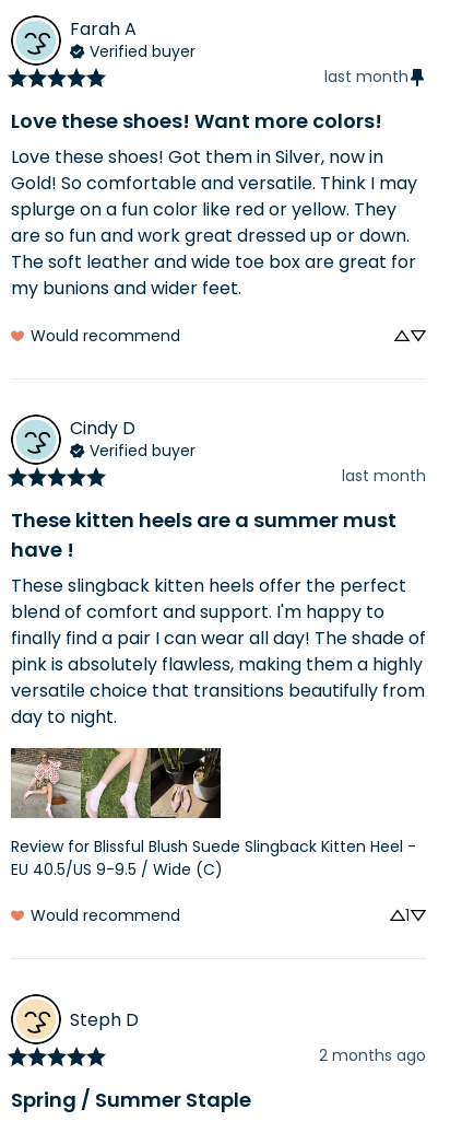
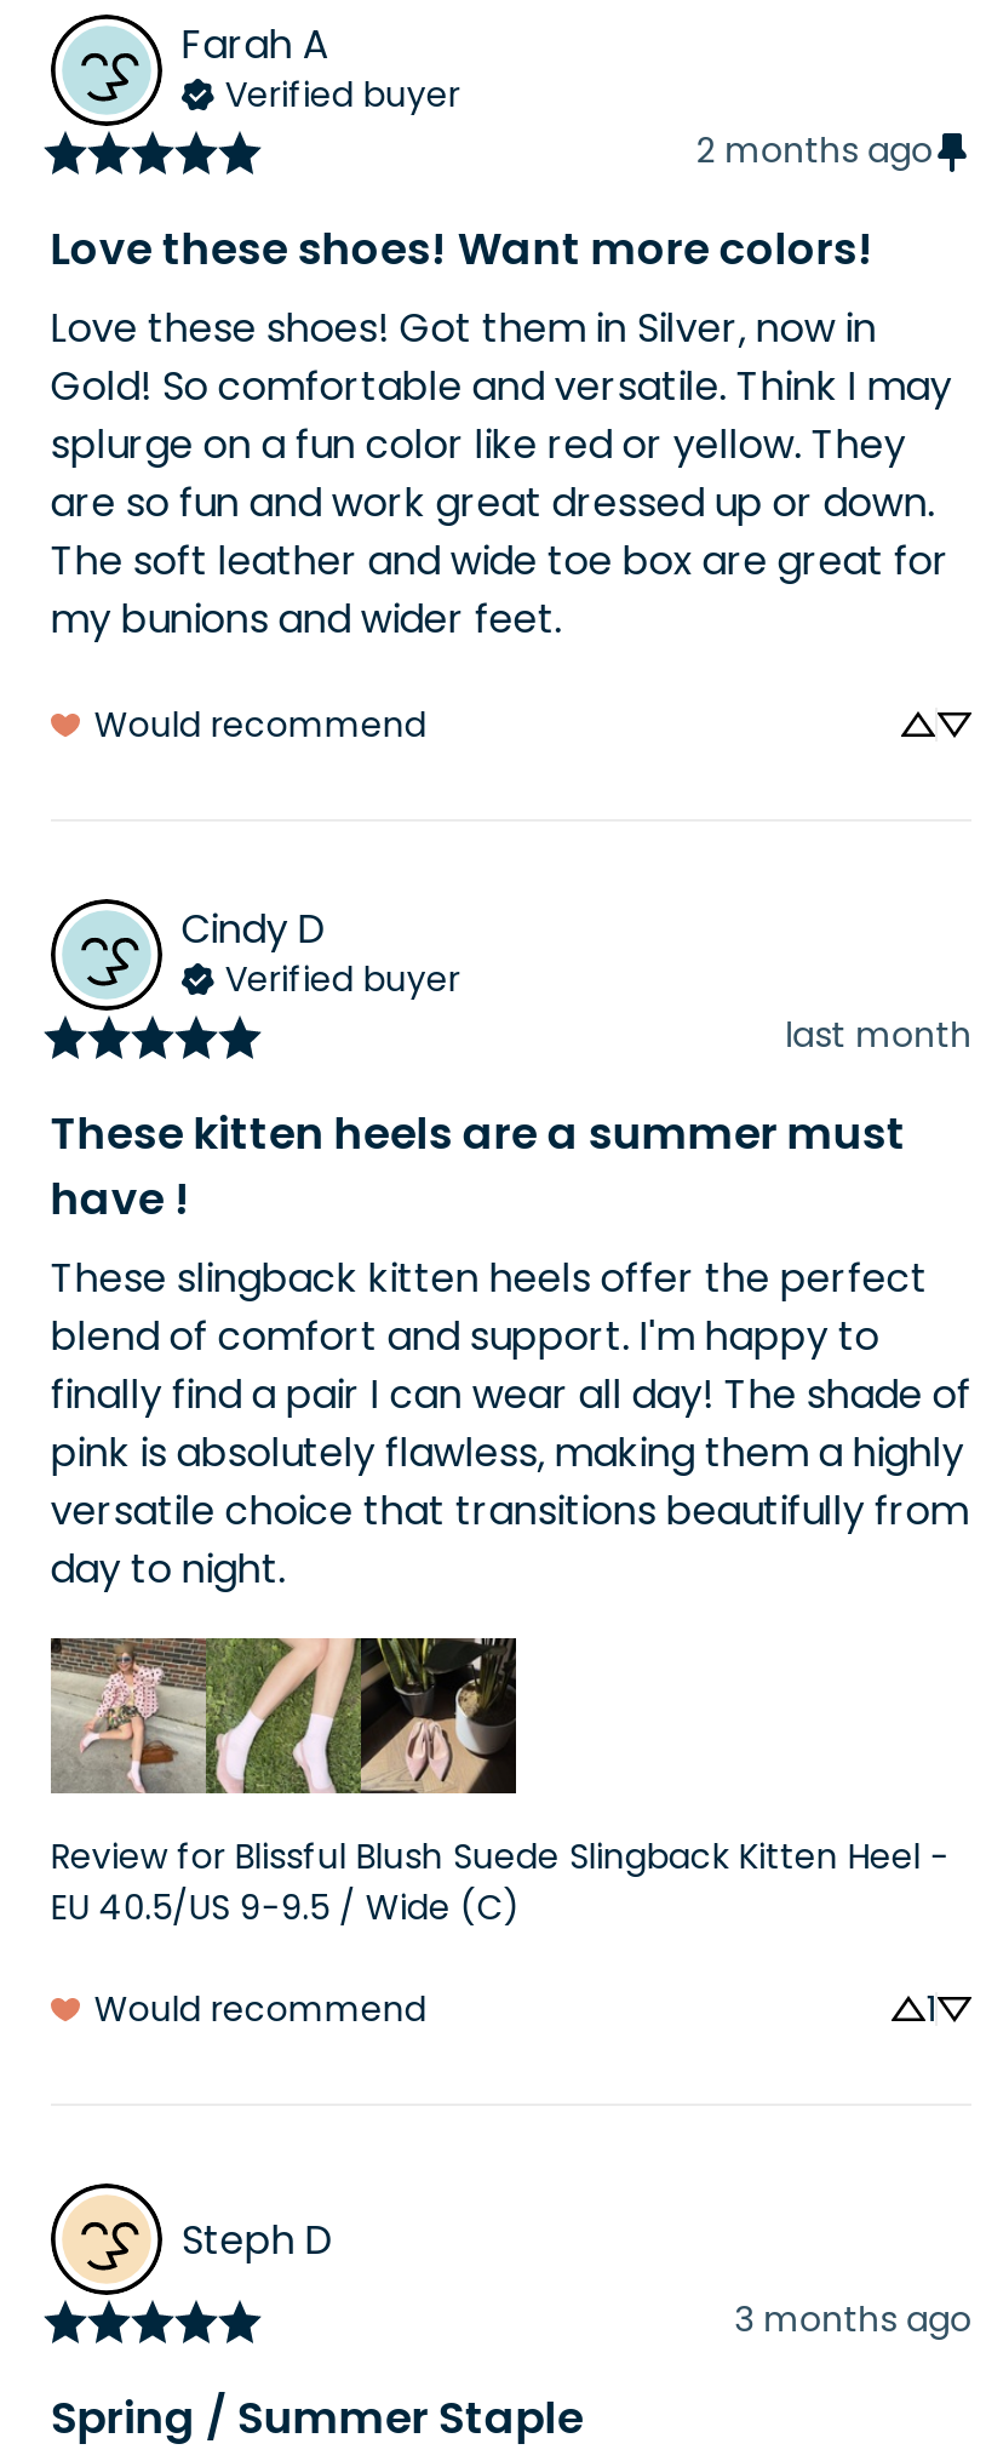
- last month
+ 2 months ago

- 2 months ago
+ 3 months ago
